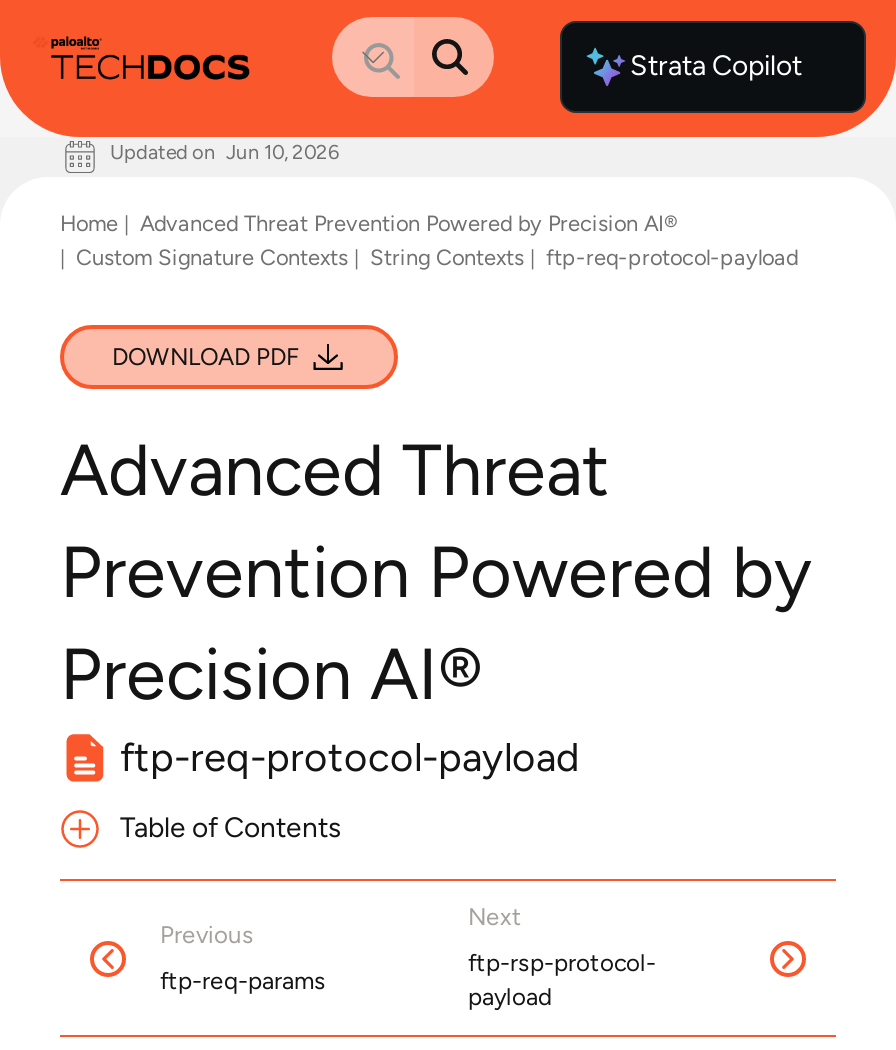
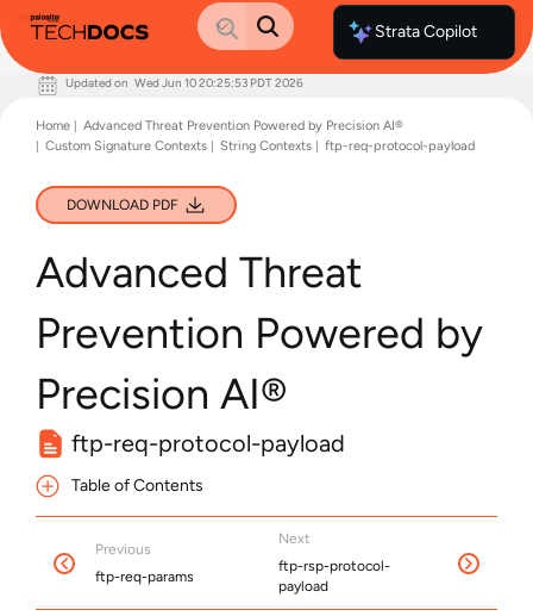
- Updated on Jun 10, 2026
+ Updated on Wed Jun 10 20:25:53 PDT 2026
